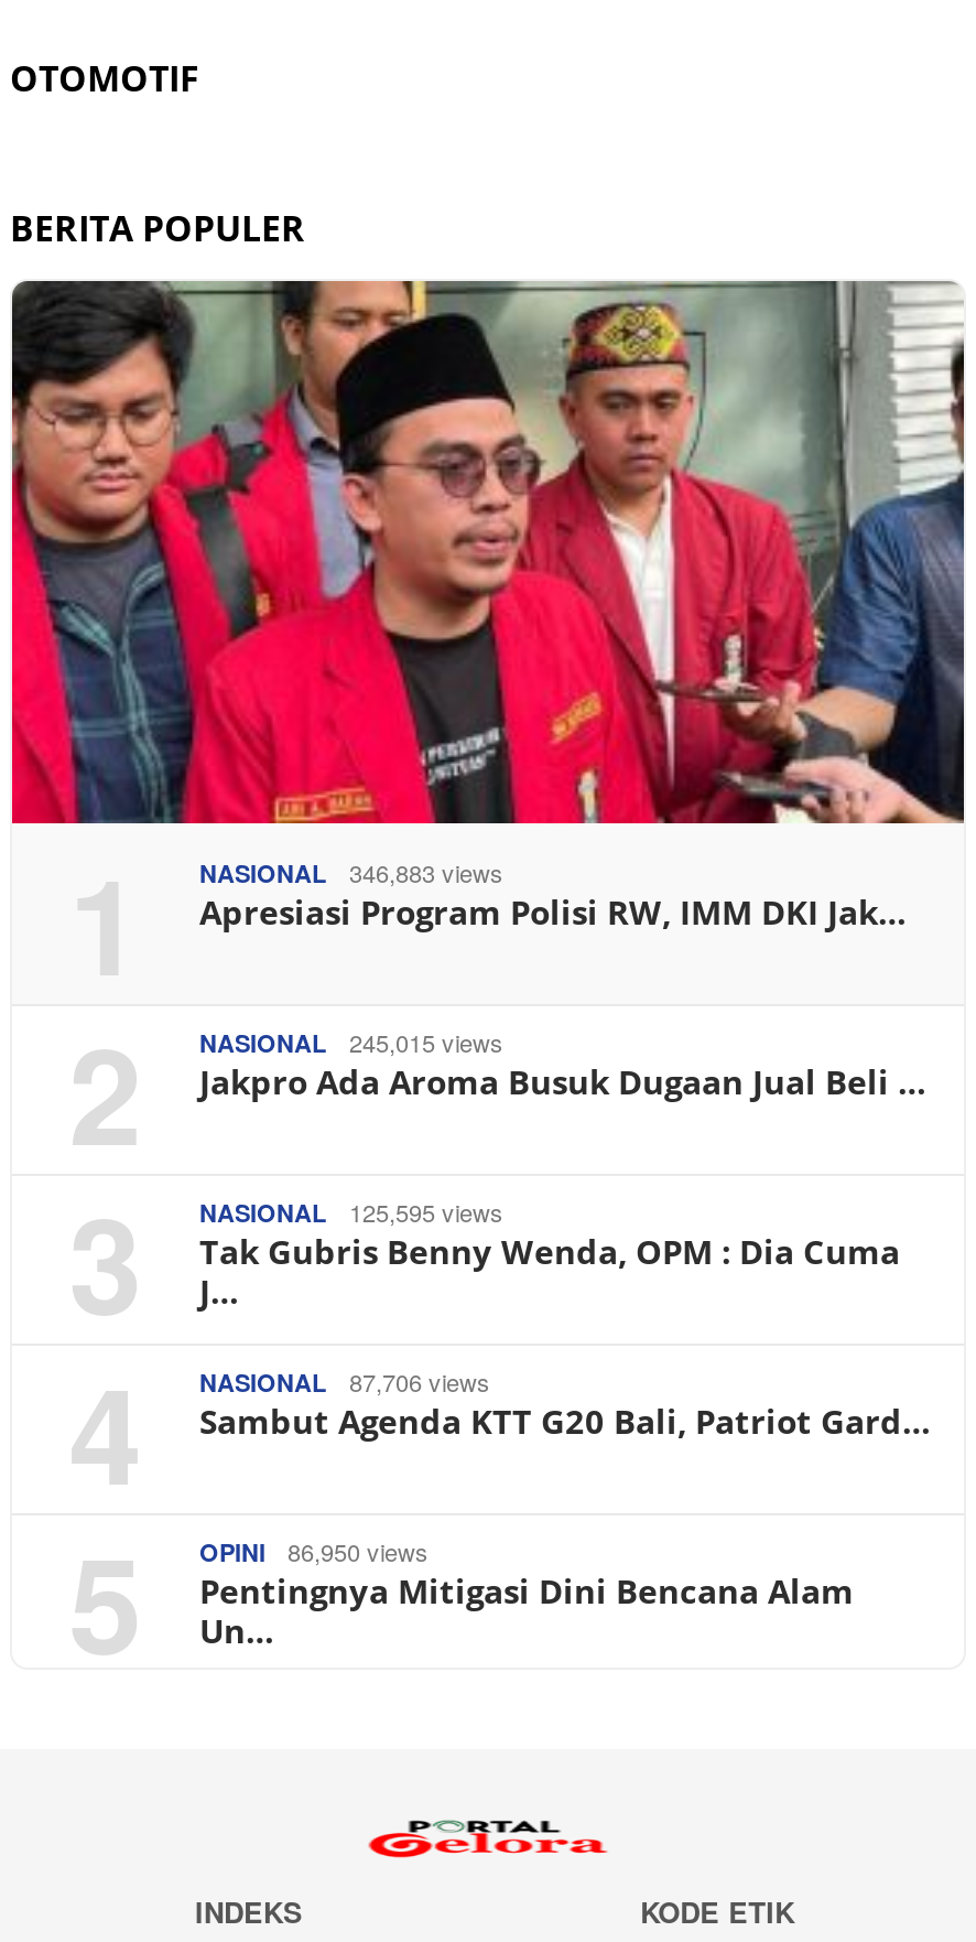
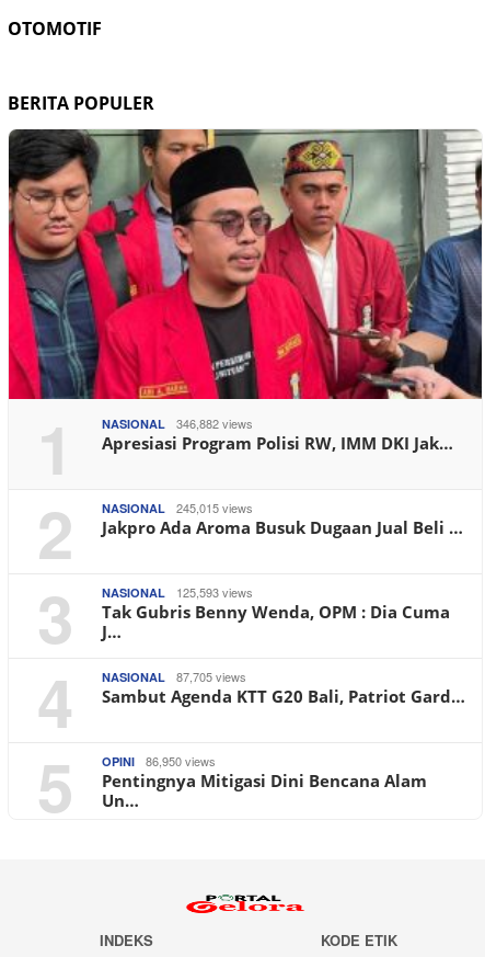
- NASIONAL 346,883 views
+ NASIONAL 346,882 views

- NASIONAL 125,595 views
+ NASIONAL 125,593 views

- NASIONAL 87,706 views
+ NASIONAL 87,705 views
